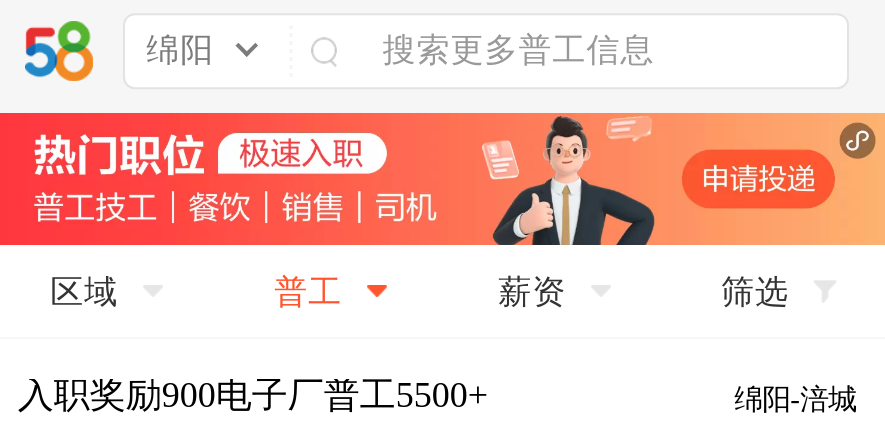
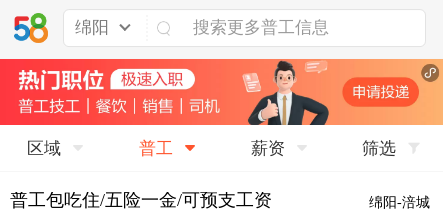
- 入职奖励900电子厂普工5500+
+ 普工包吃住/五险一金/可预支工资
